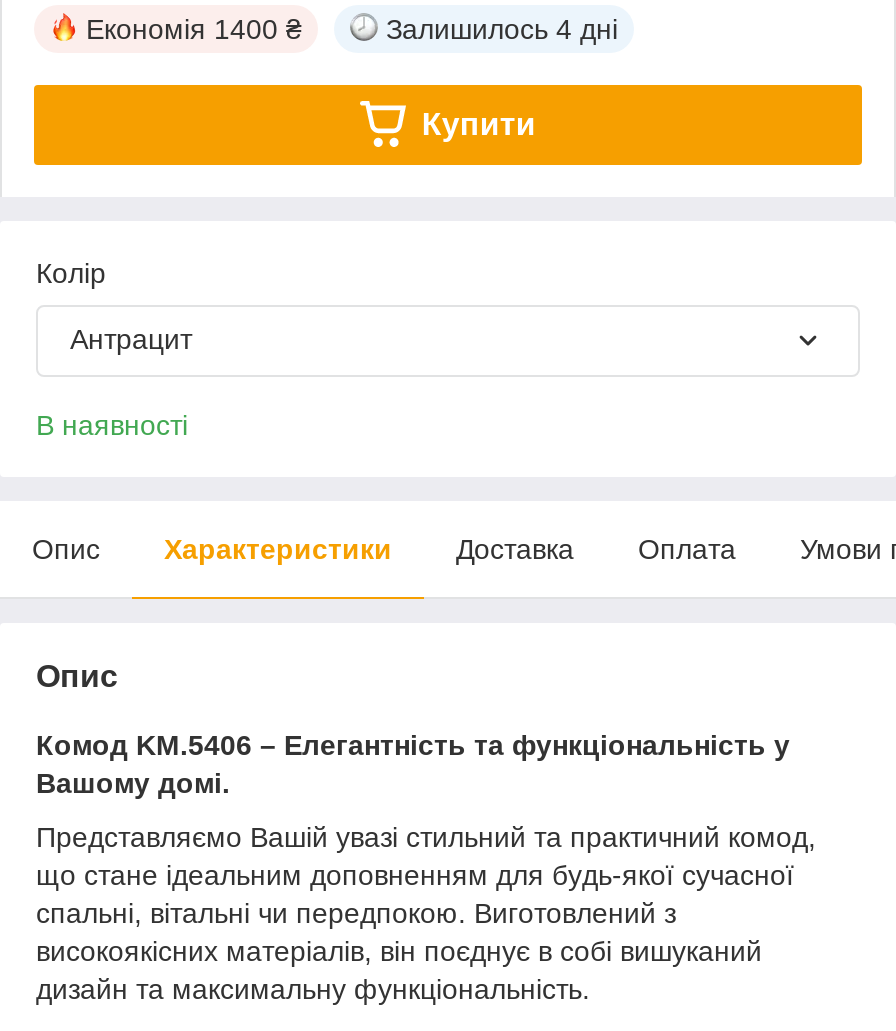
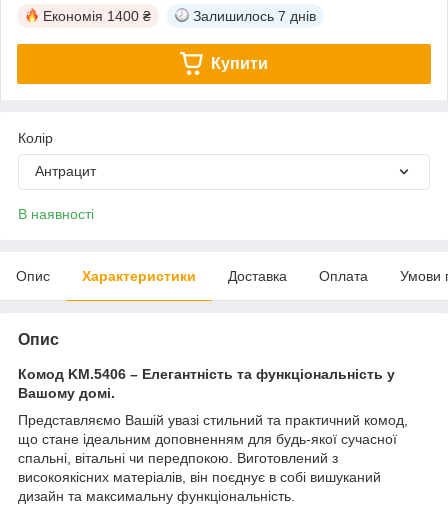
- Залишилось 4 дні
+ Залишилось 7 днів
